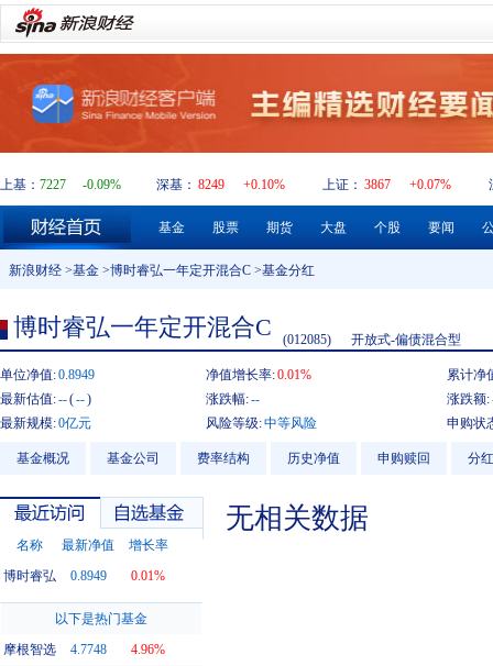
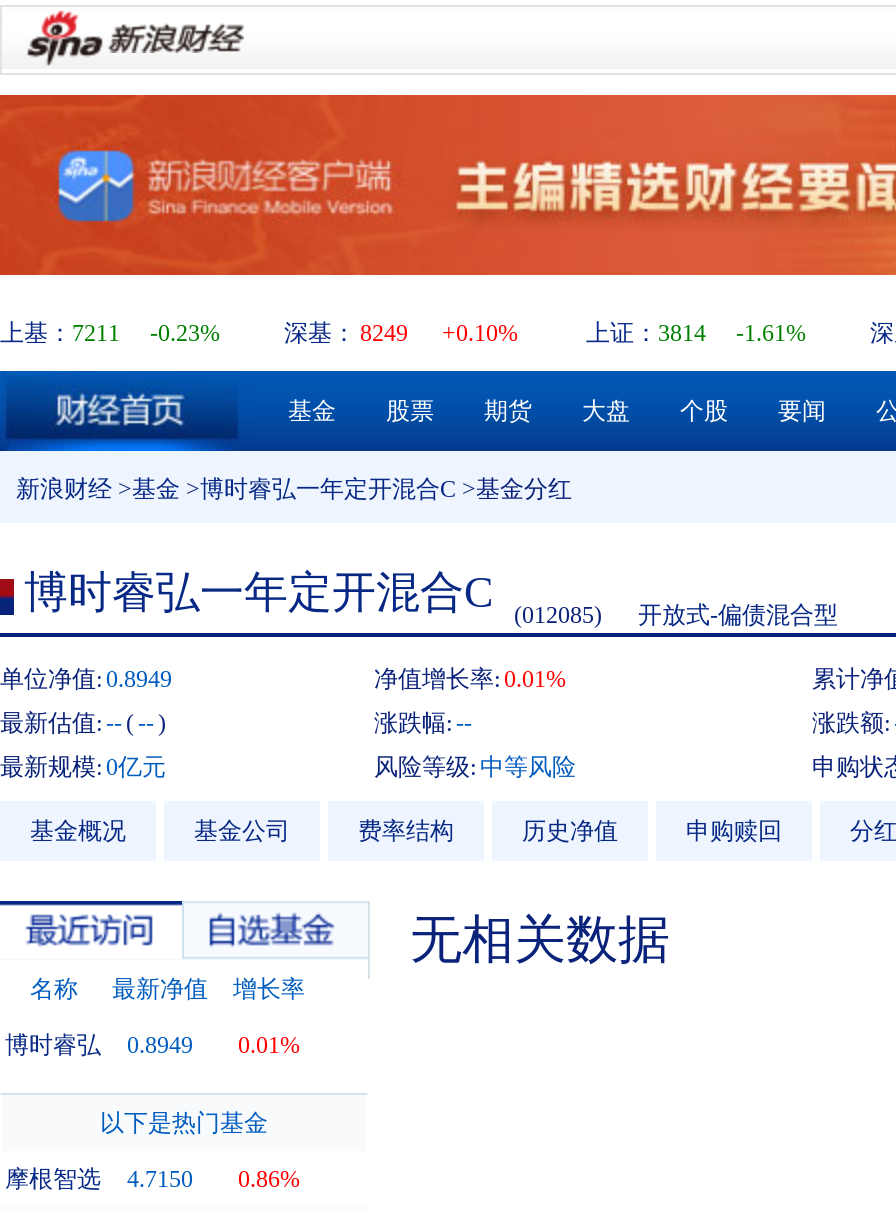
- 上基：7227
+ 上基：7211

- -0.09%
+ -0.23%

- 上证： 3867
+ 上证：3814

- +0.07%
+ -1.61%

- 4.7748
+ 4.7150

- 4.96%
+ 0.86%
